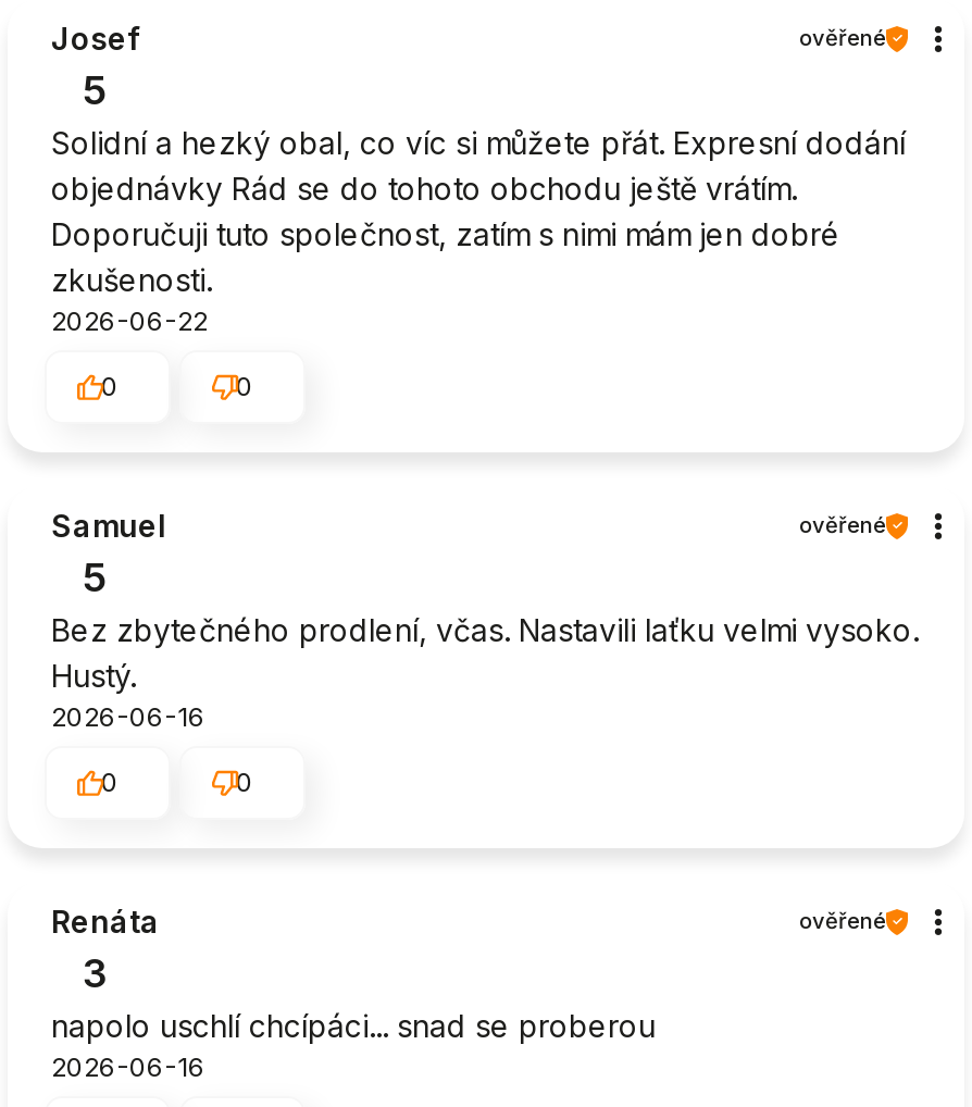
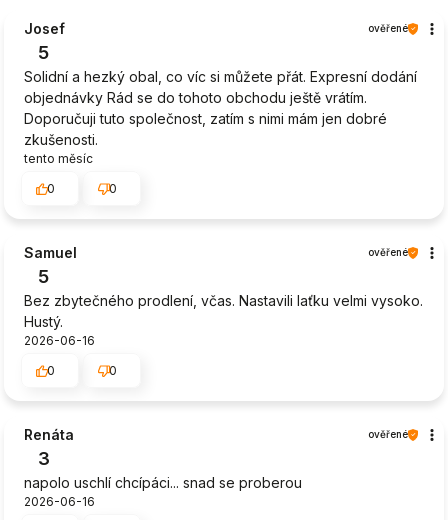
- 2026-06-22
+ tento měsíc
